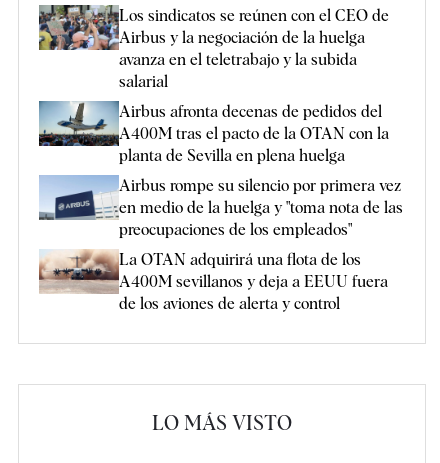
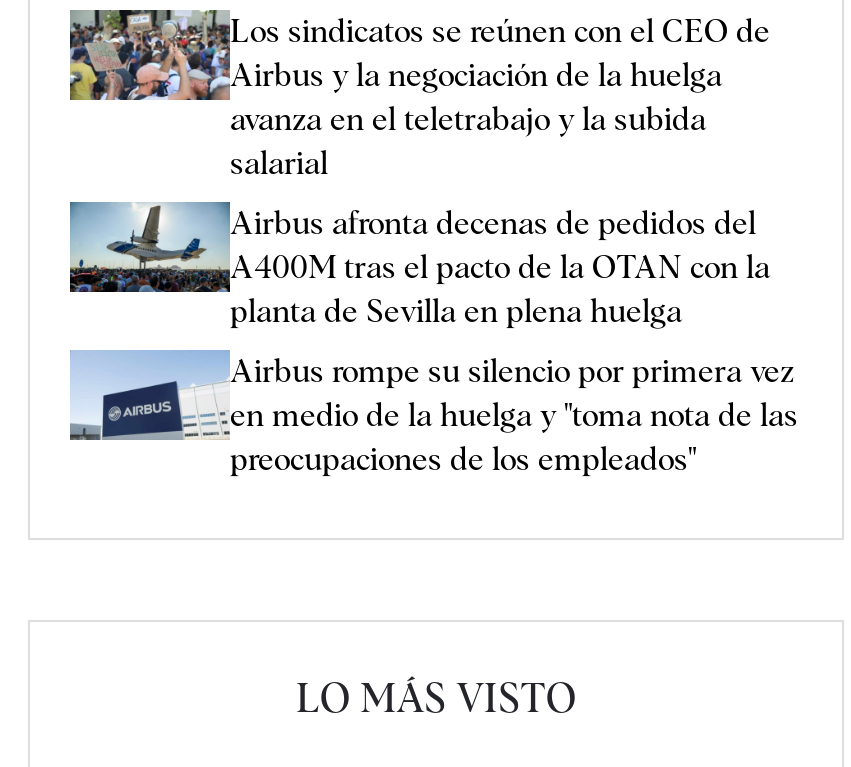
- [image]
- La OTAN adquirirá una flota de los
- A400M sevillanos y deja a EEUU fuera
- de los aviones de alerta y control
